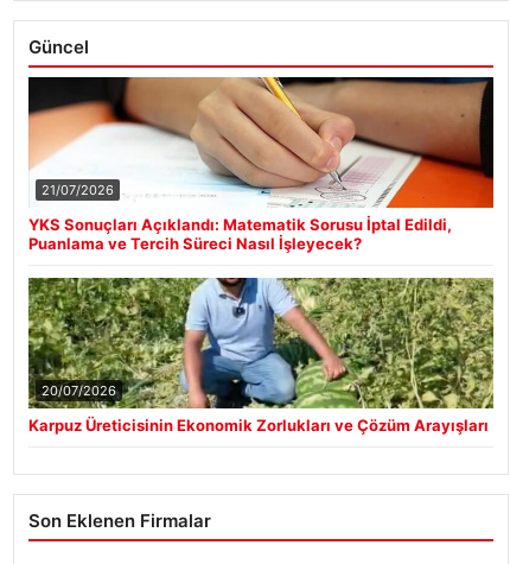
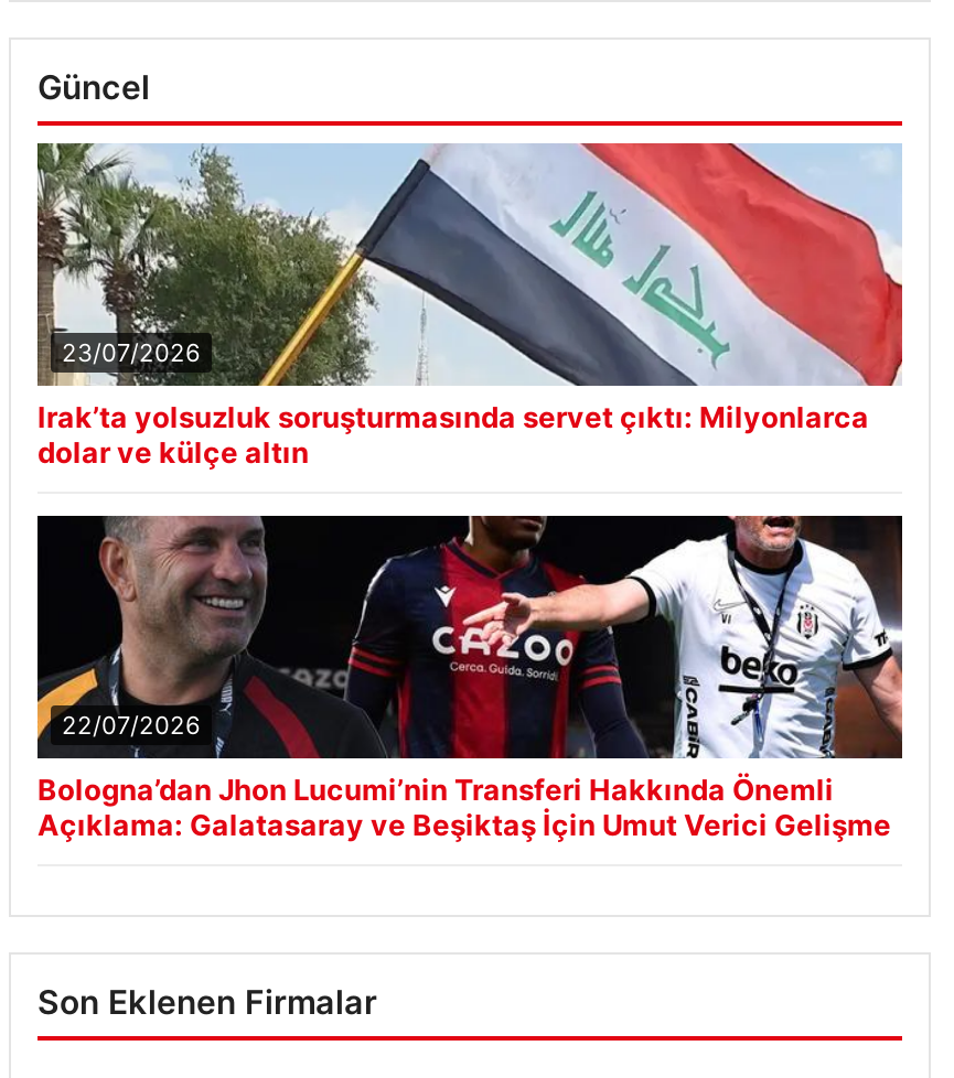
- [image]
- 21/07/2026
+ [image]
+ 23/07/2026

- YKS Sonuçları Açıklandı: Matematik Sorusu İptal Edildi,
- Puanlama ve Tercih Süreci Nasıl İşleyecek?
+ Irak’ta yolsuzluk soruşturmasında servet çıktı: Milyonlarca
+ dolar ve külçe altın

- [image]
- 20/07/2026
+ [image]
+ 22/07/2026

- Karpuz Üreticisinin Ekonomik Zorlukları ve Çözüm Arayışları
+ Bologna’dan Jhon Lucumi’nin Transferi Hakkında Önemli
+ Açıklama: Galatasaray ve Beşiktaş İçin Umut Verici Gelişme
